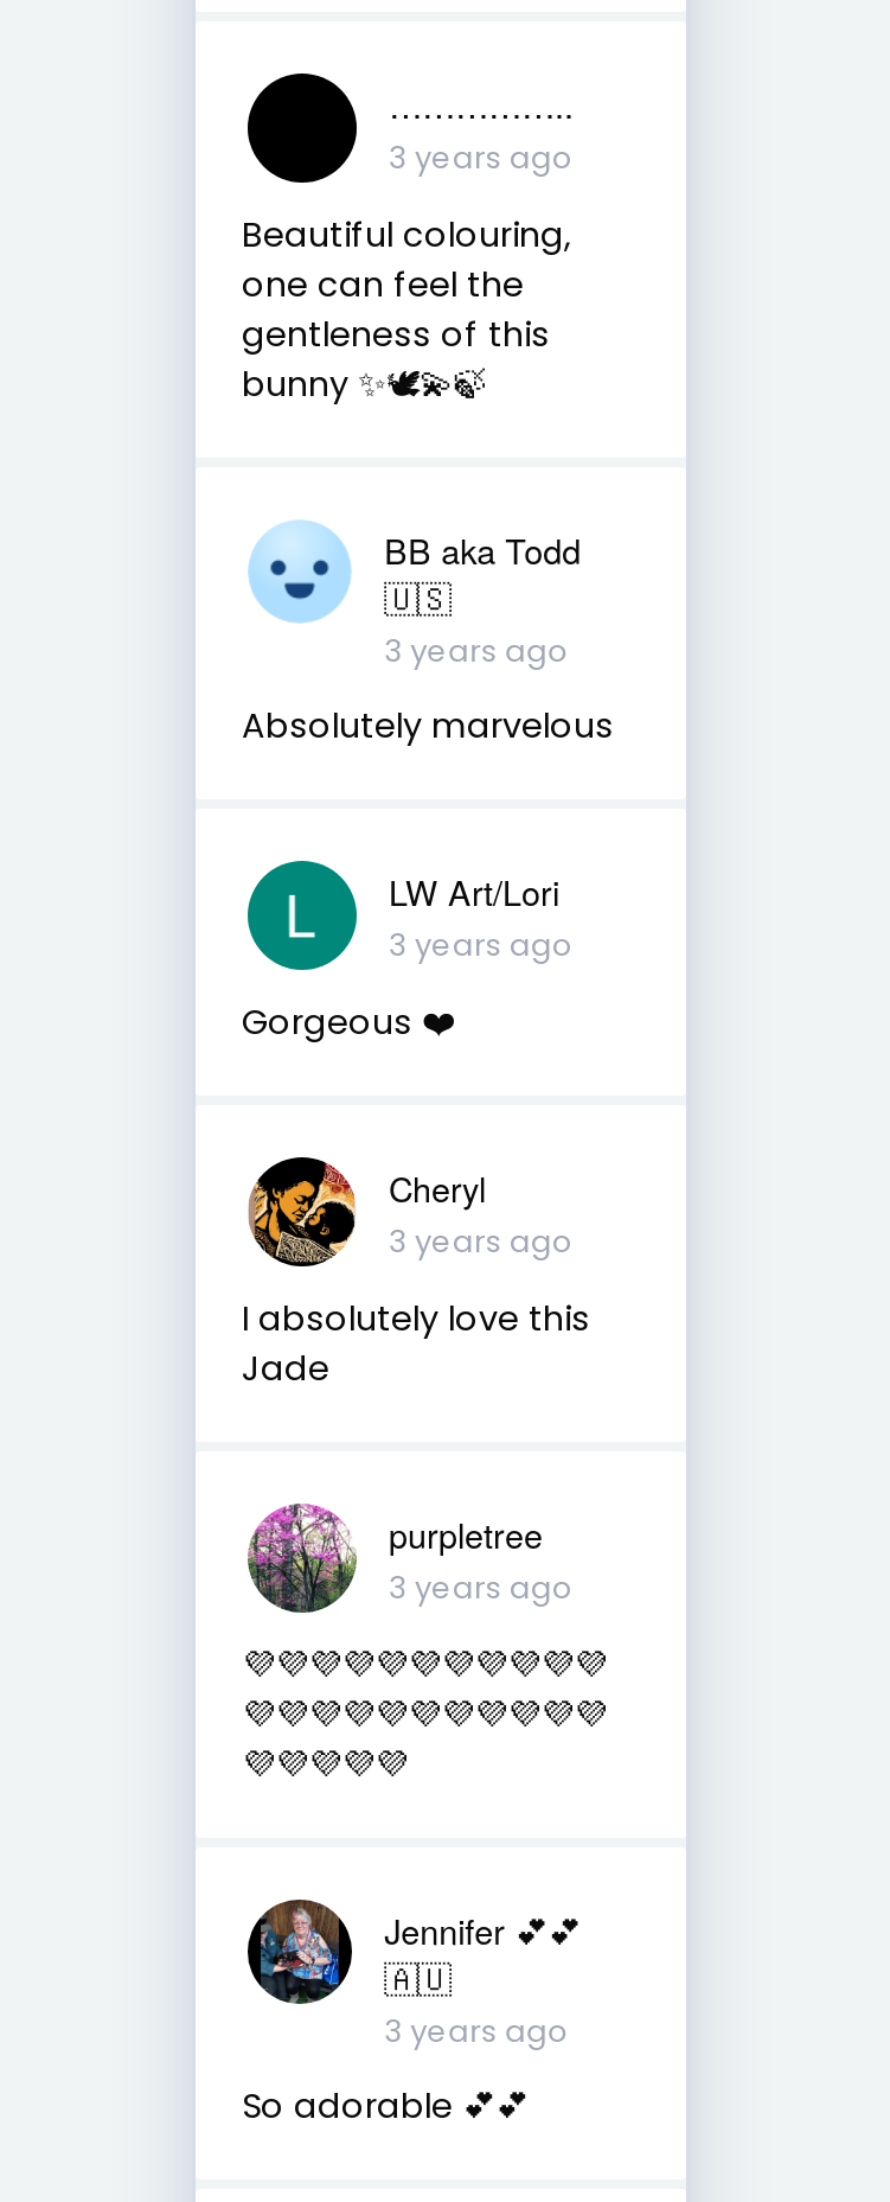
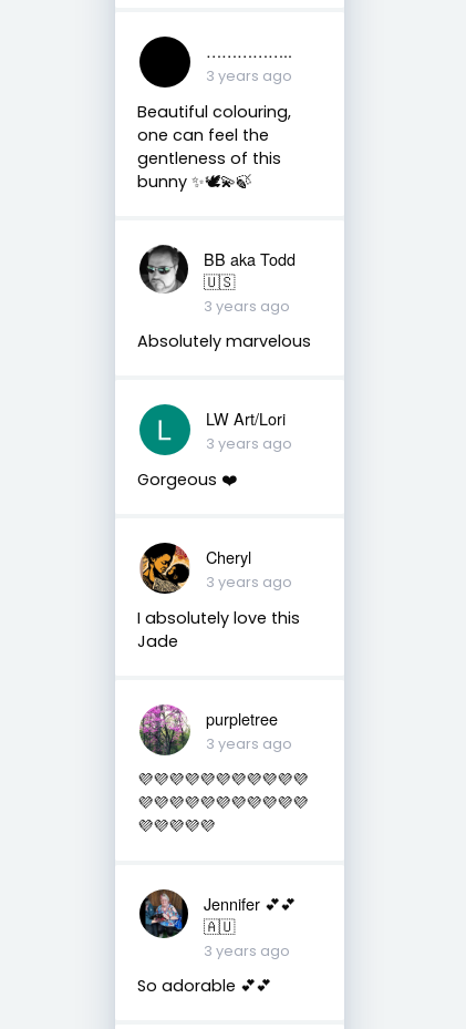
- [image]
+ [image]
